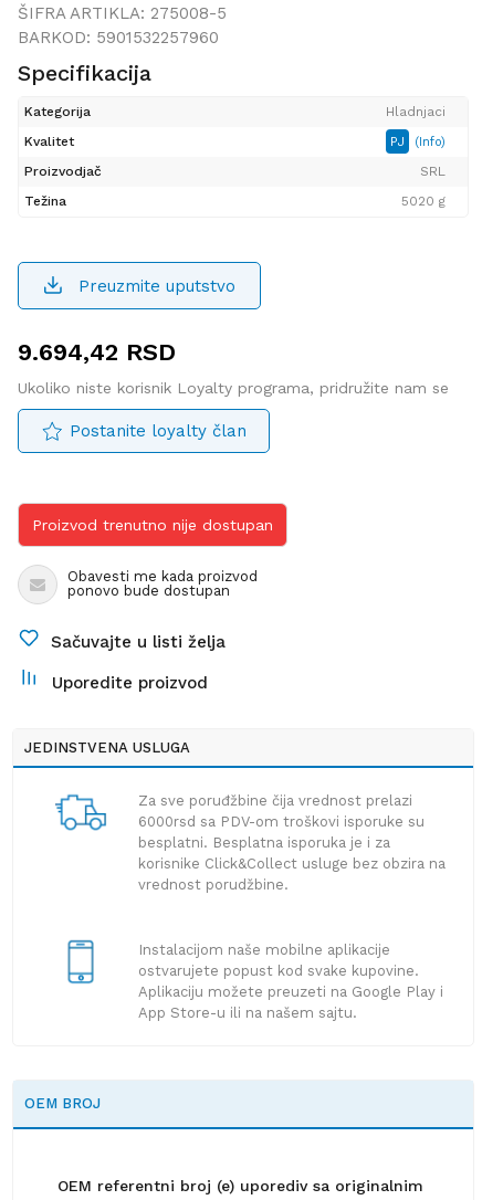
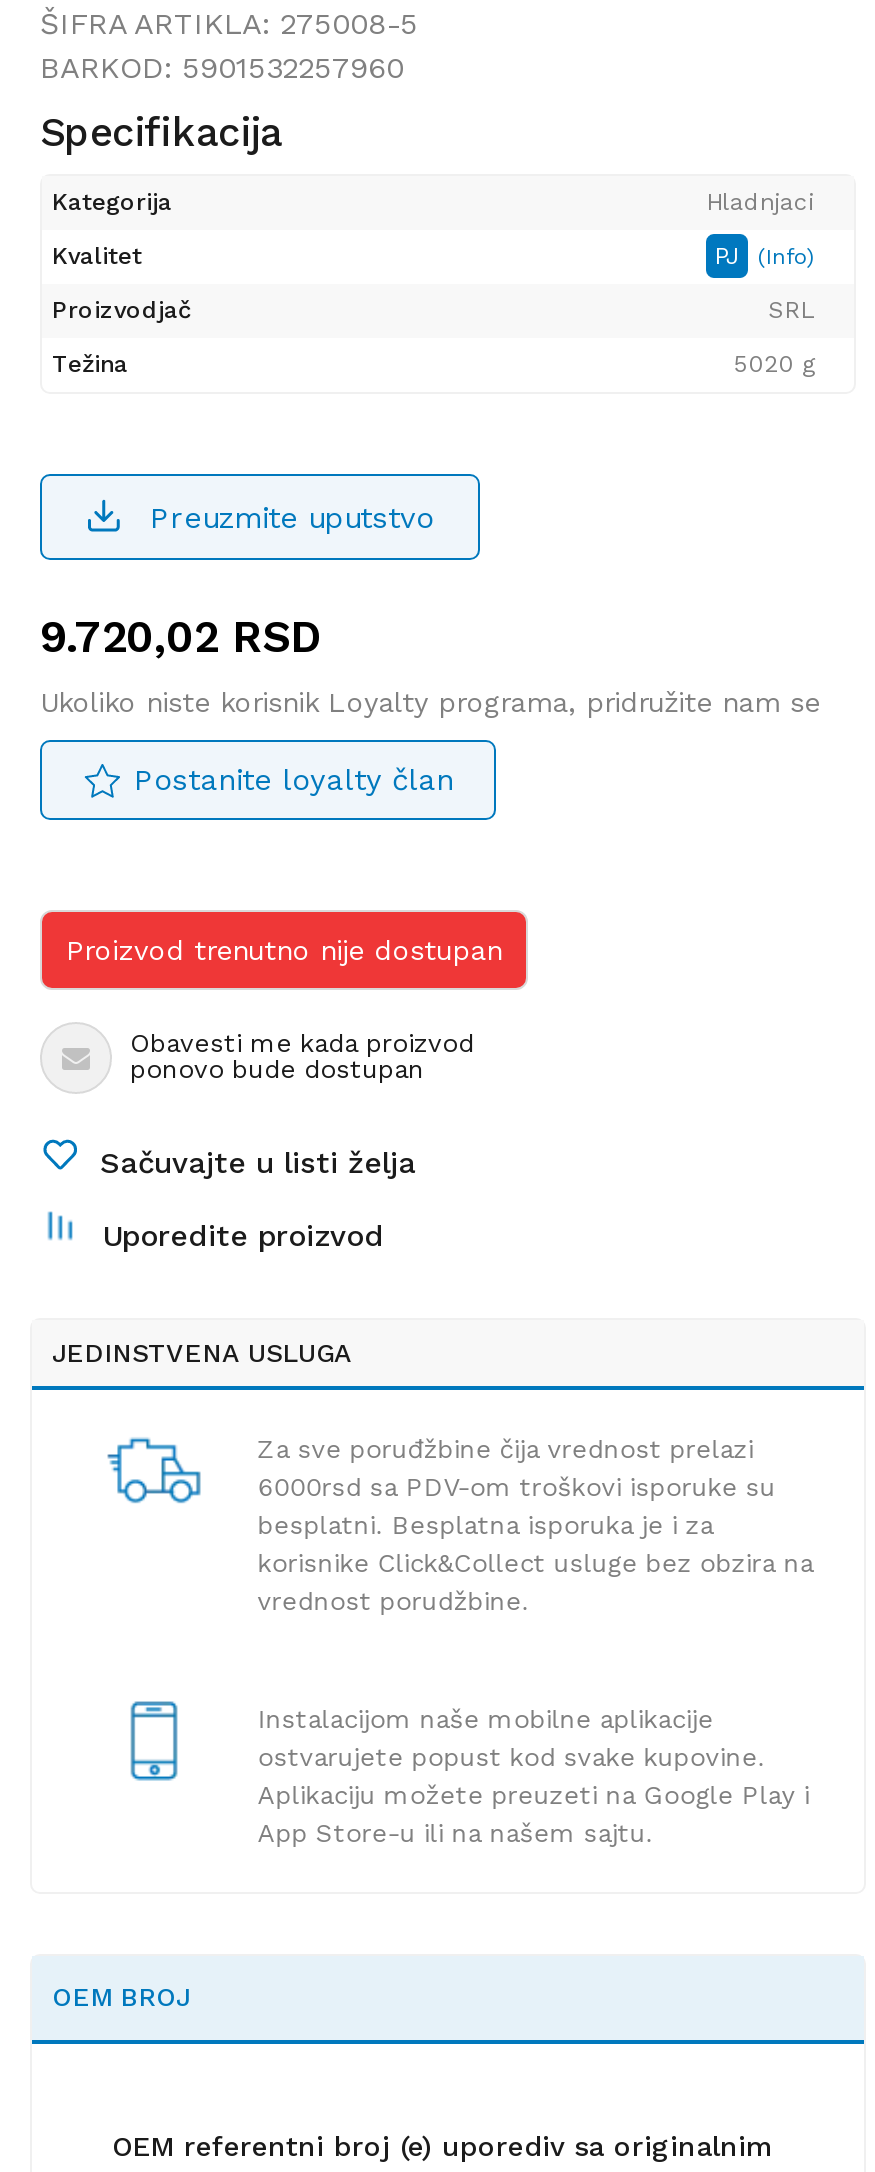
- 9.694,42 RSD
+ 9.720,02 RSD
